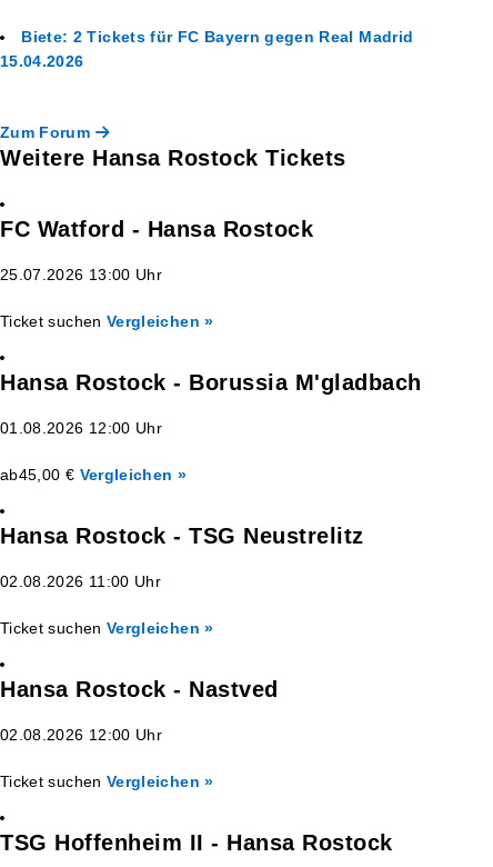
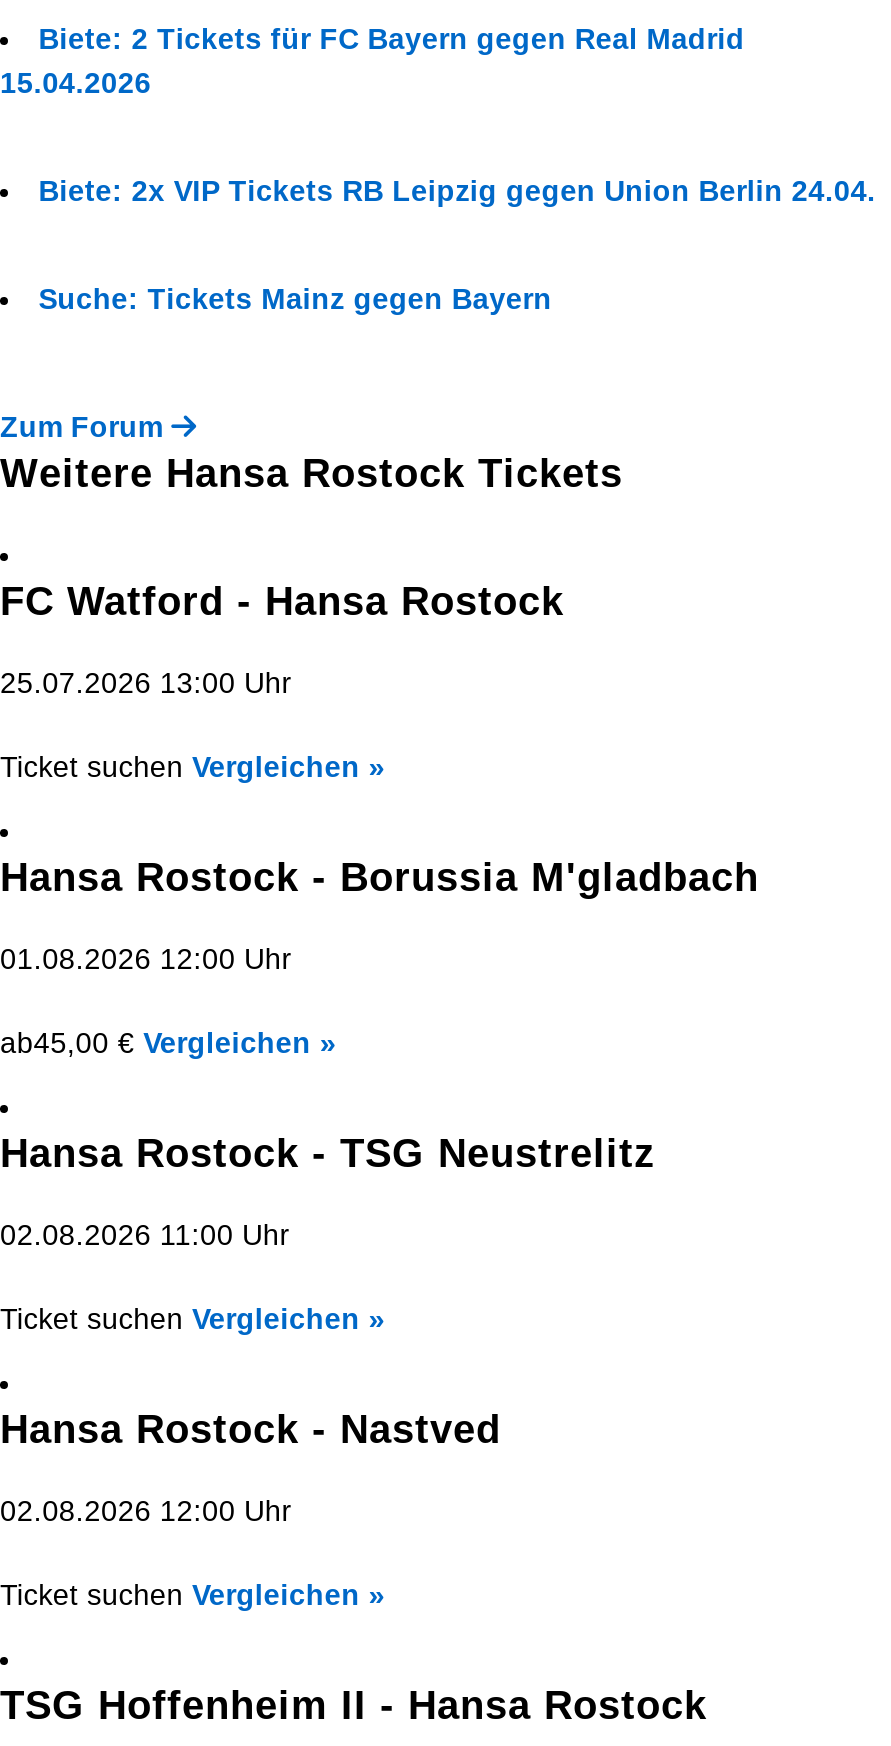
+ Biete: 2x VIP Tickets RB Leipzig gegen Union Berlin 24.04.
+ Suche: Tickets Mainz gegen Bayern
